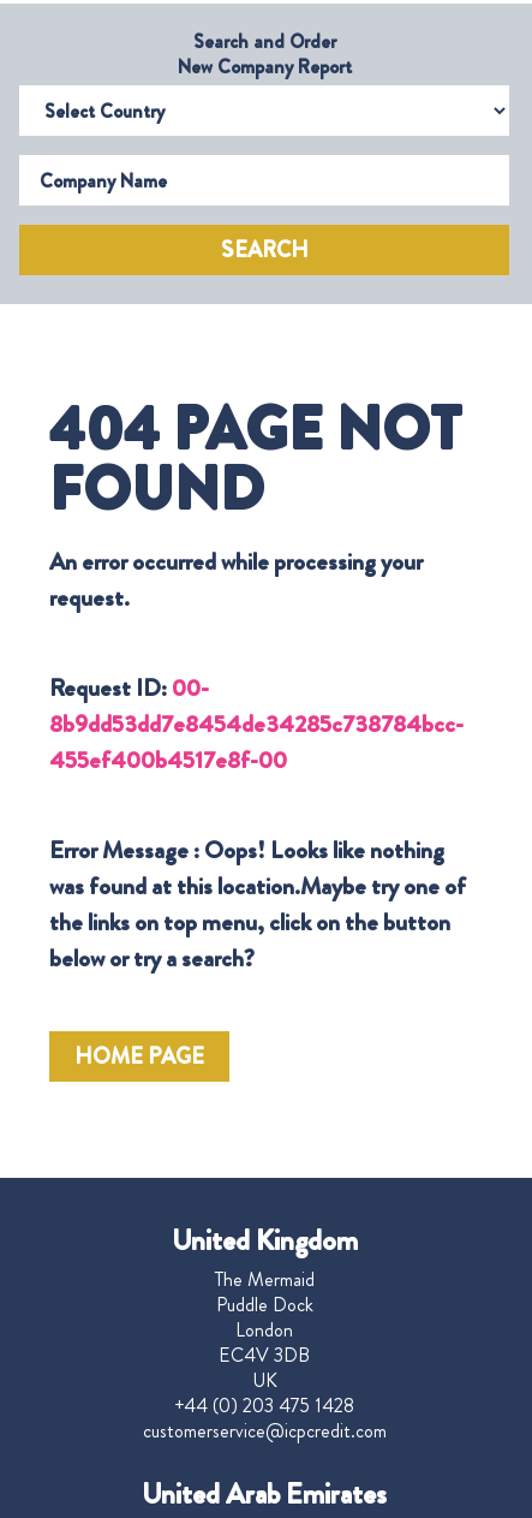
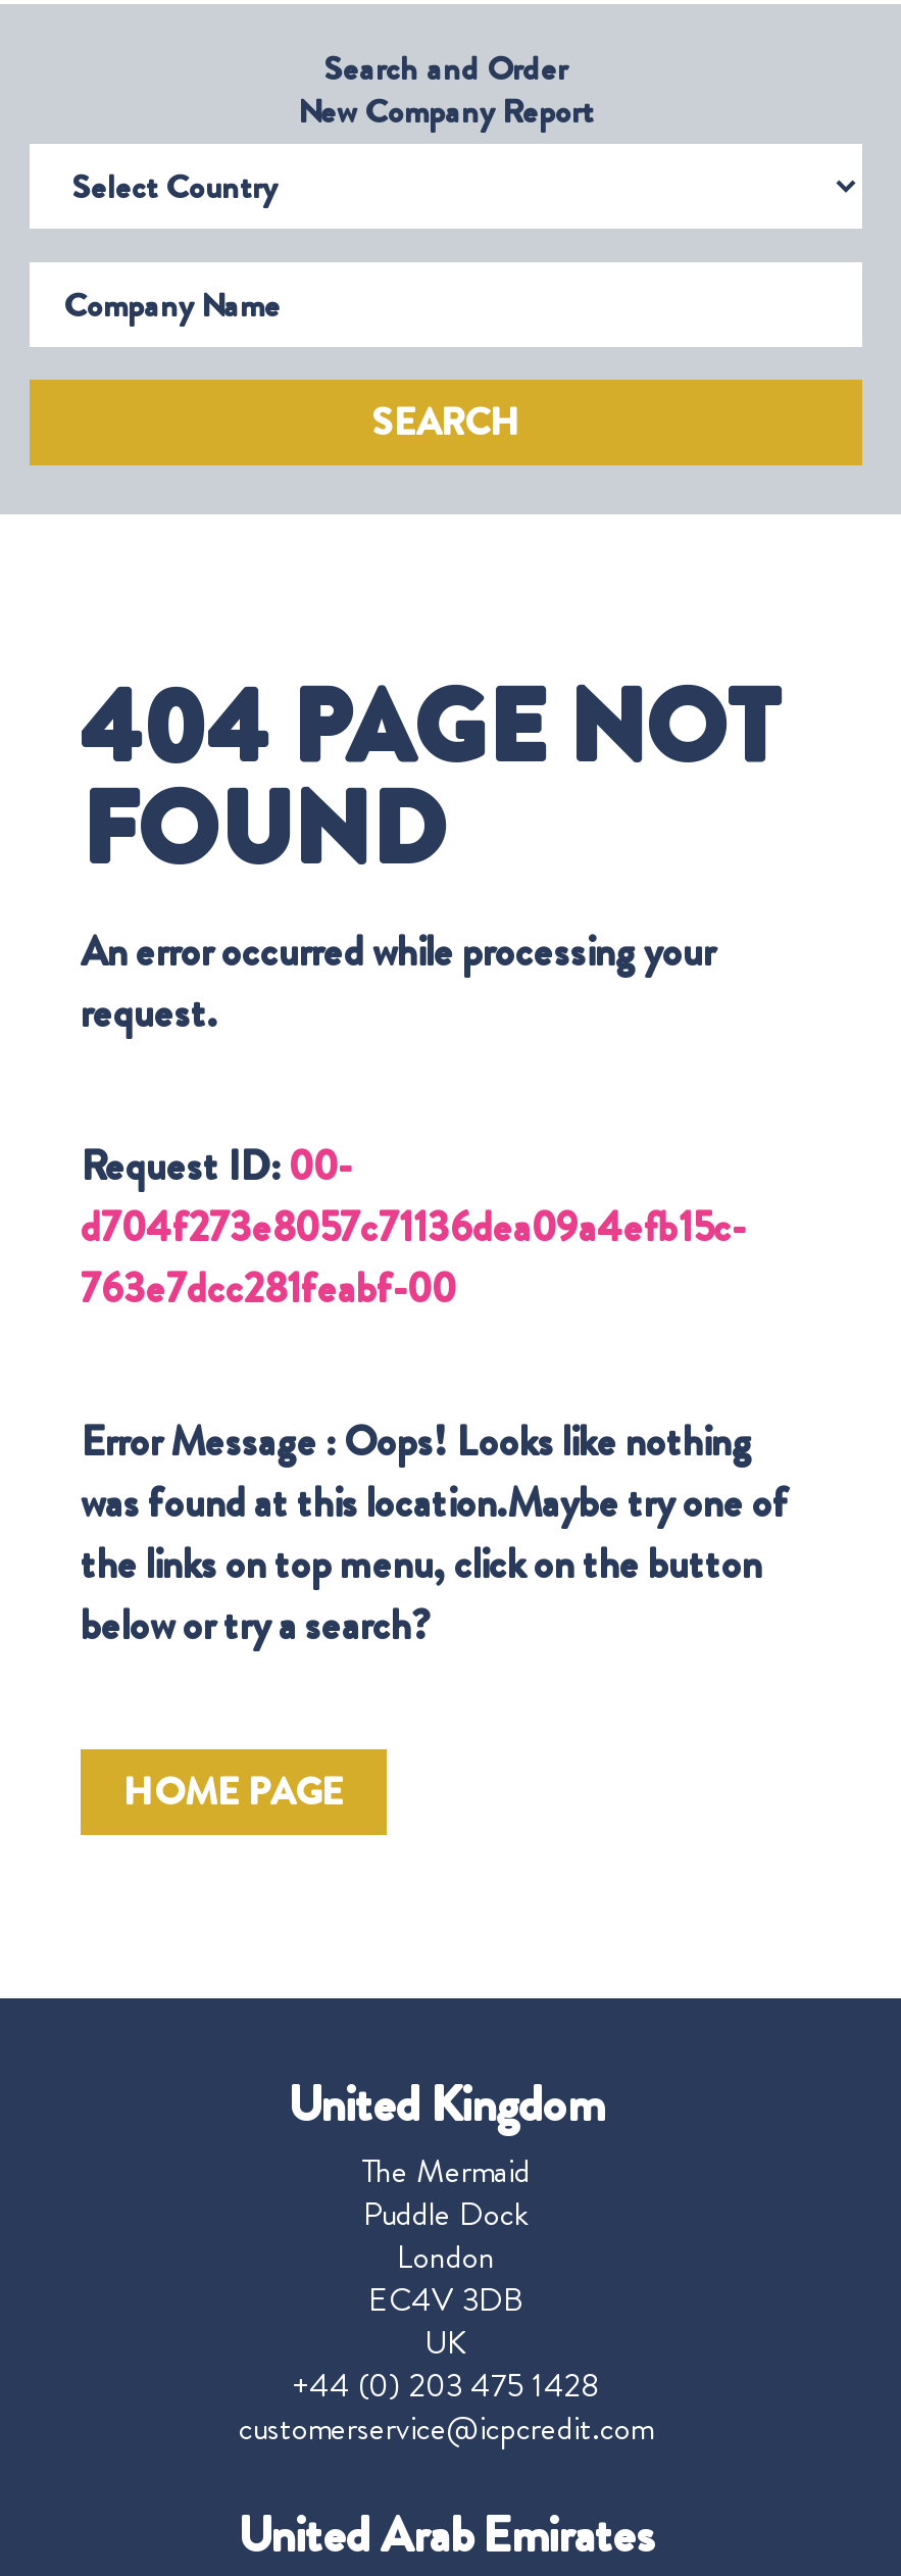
- 8b9dd53dd7e8454de34285c738784bcc-
- 455ef400b4517e8f-00
+ d704f273e8057c71136dea09a4efb15c-
+ 763e7dcc281feabf-00
